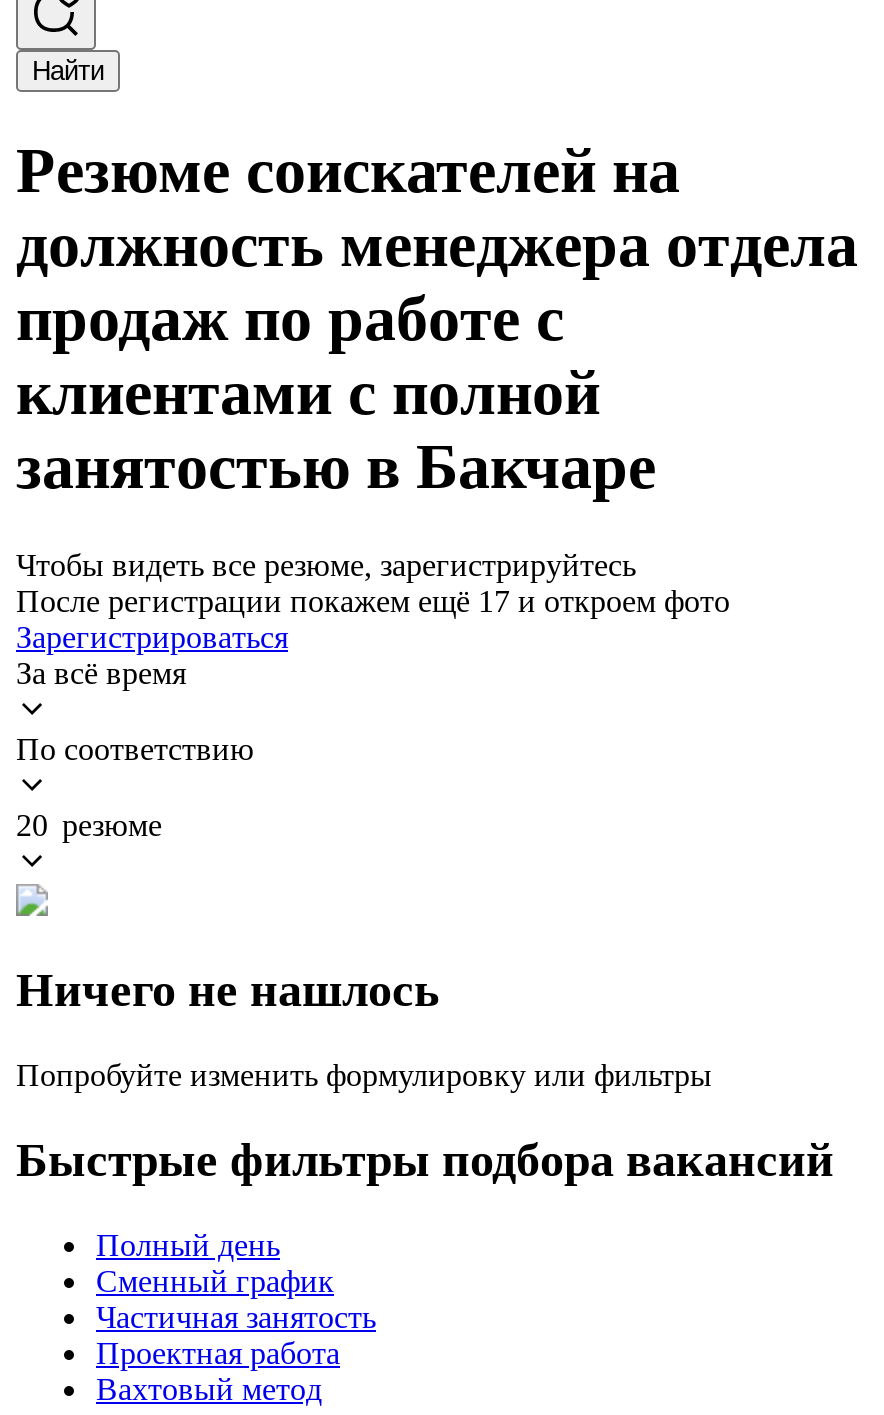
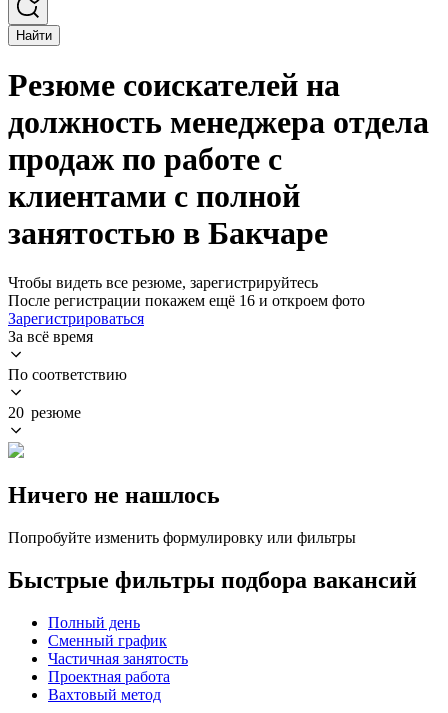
- После регистрации покажем ещё 17 и откроем фото
+ После регистрации покажем ещё 16 и откроем фото
